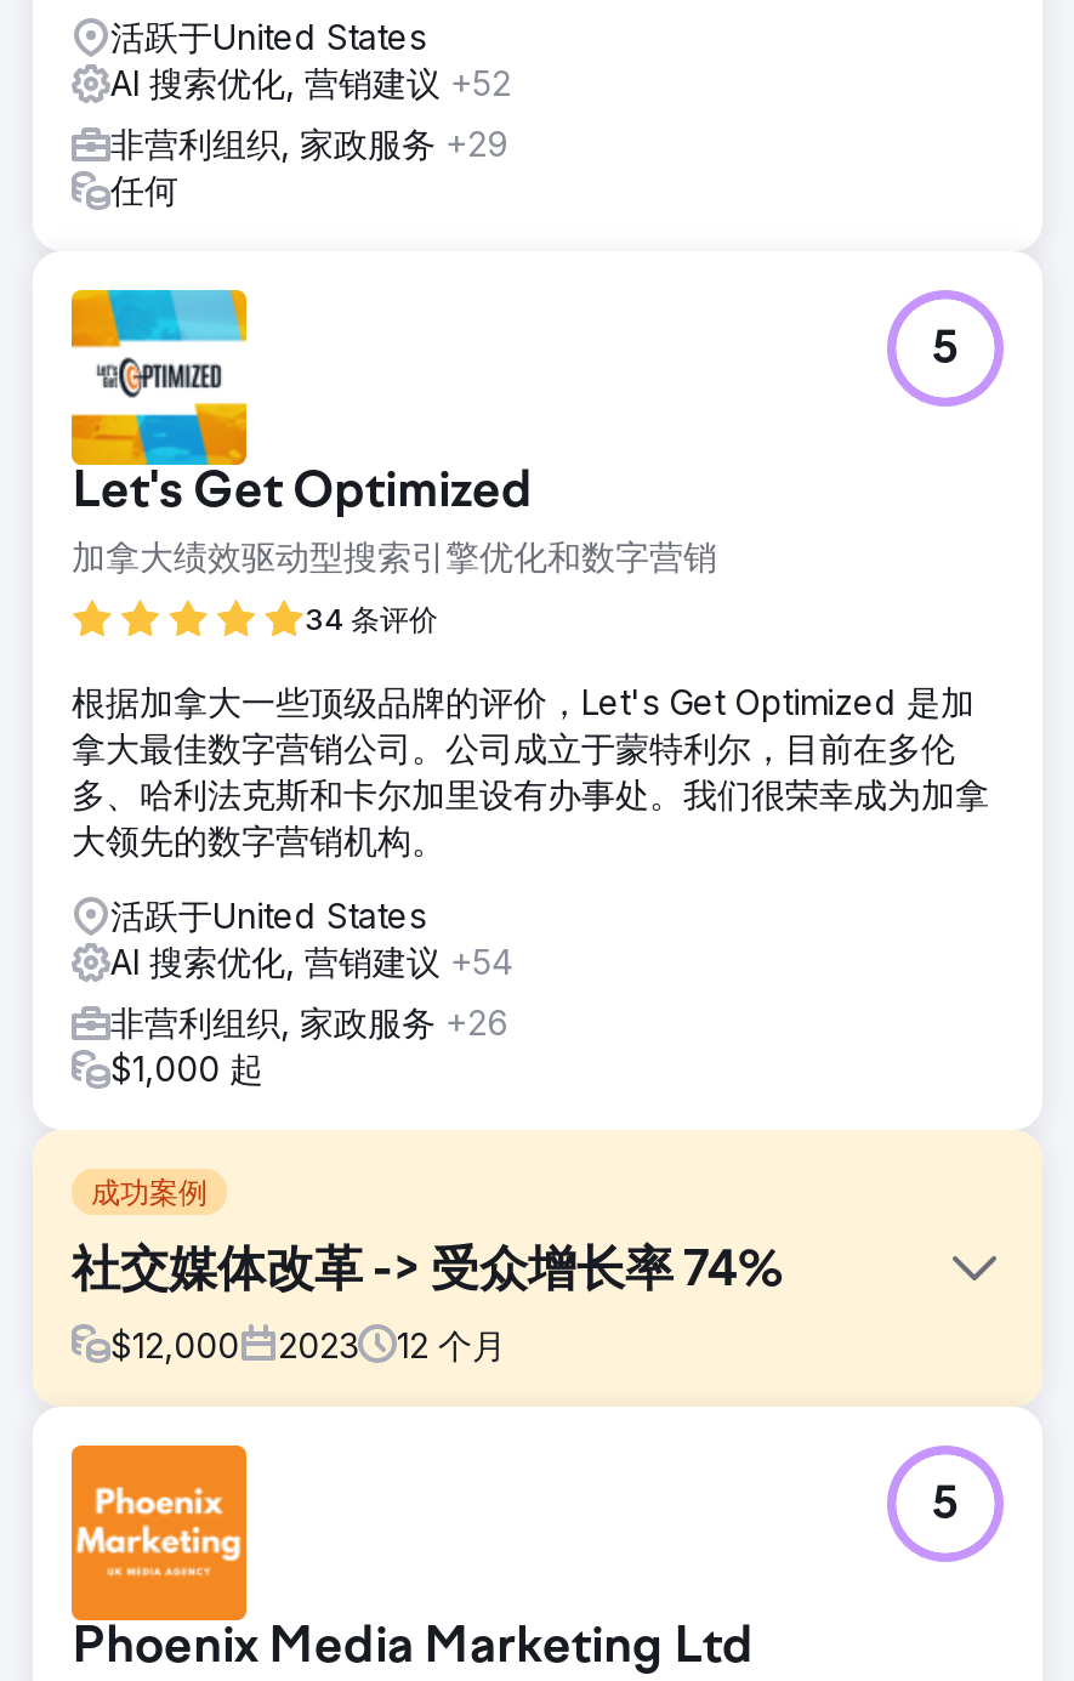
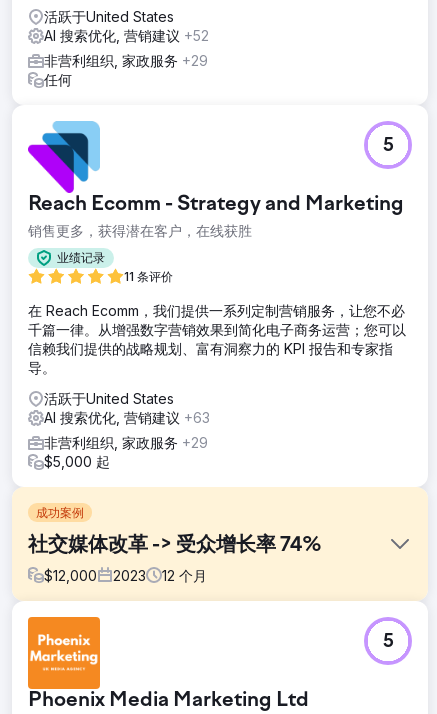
- [image]
- Let's Get Optimized
- 加拿大绩效驱动型搜索引擎优化和数字营销
+ [image]
+ Reach Ecomm - Strategy and Marketing
+ 销售更多，获得潜在客户，在线获胜

- 34 条评价
+ 业绩记录
+ 11 条评价

- 根据加拿大一些顶级品牌的评价，Let's Get Optimized 是加
- 拿大最佳数字营销公司。公司成立于蒙特利尔，目前在多伦
- 多、哈利法克斯和卡尔加里设有办事处。我们很荣幸成为加拿
- 大领先的数字营销机构。
+ 在 Reach Ecomm，我们提供一系列定制营销服务，让您不必
+ 千篇一律。从增强数字营销效果到简化电子商务运营；您可以
+ 信赖我们提供的战略规划、富有洞察力的 KPI 报告和专家指
+ 导。

- AI 搜索优化, 营销建议+54
+ AI 搜索优化, 营销建议+63

- 非营利组织, 家政服务+26
+ 非营利组织, 家政服务+29

- $1,000 起
+ $5,000 起
